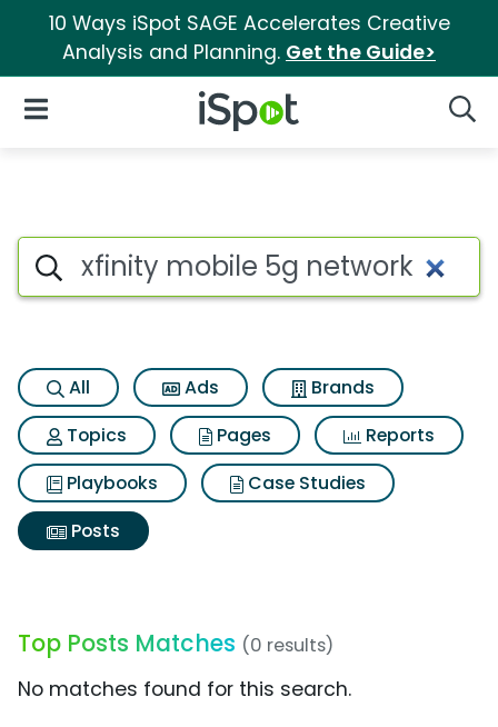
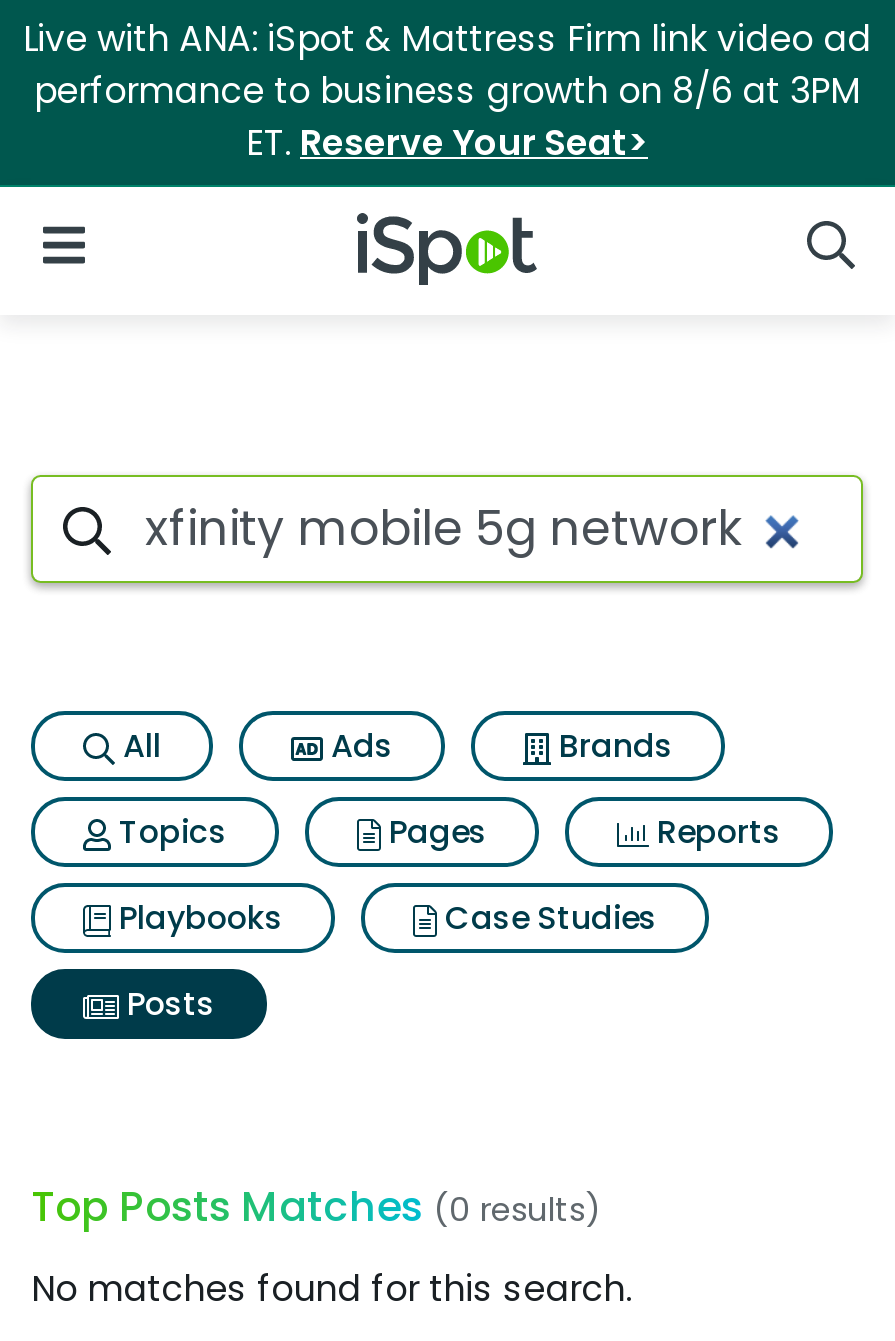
- 10 Ways iSpot SAGE Accelerates Creative
- Analysis and Planning. Get the Guide>
+ Live with ANA: iSpot & Mattress Firm link video ad
+ performance to business growth on 8/6 at 3PM
+ ET. Reserve Your Seat>
